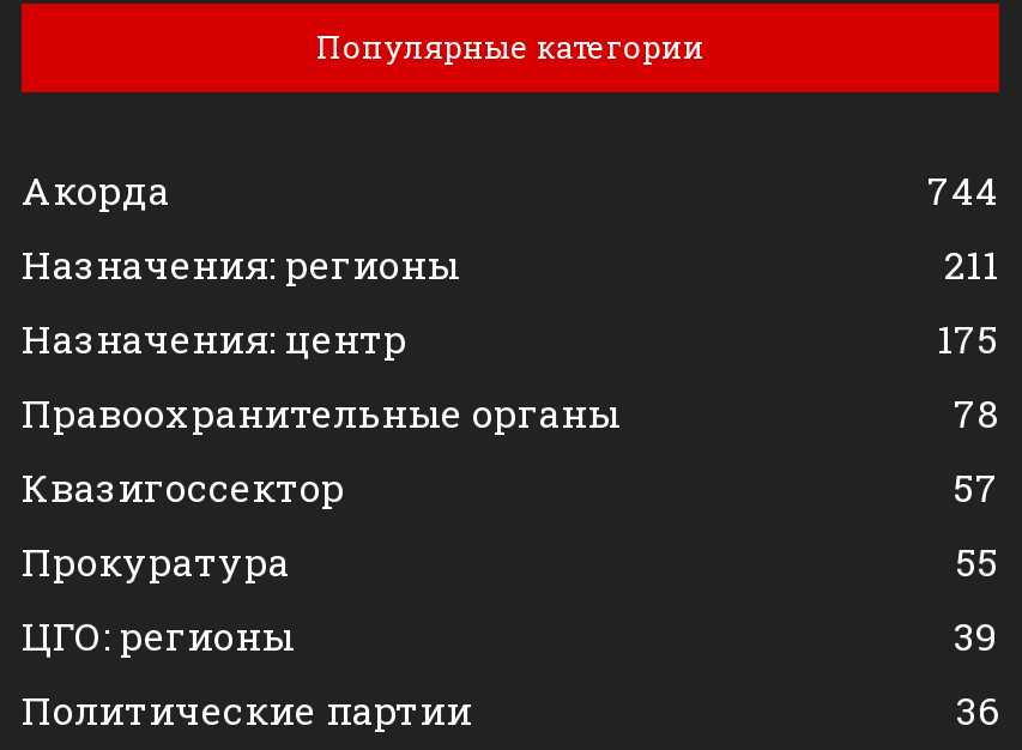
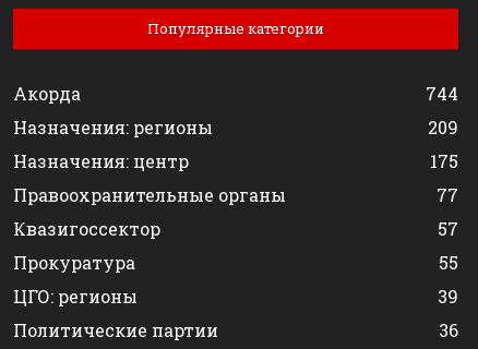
- 211
+ 209

- 78
+ 77
